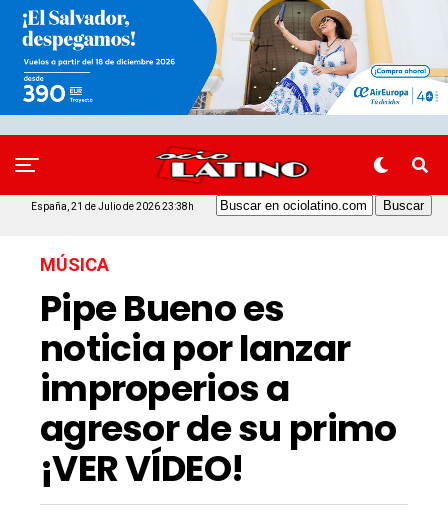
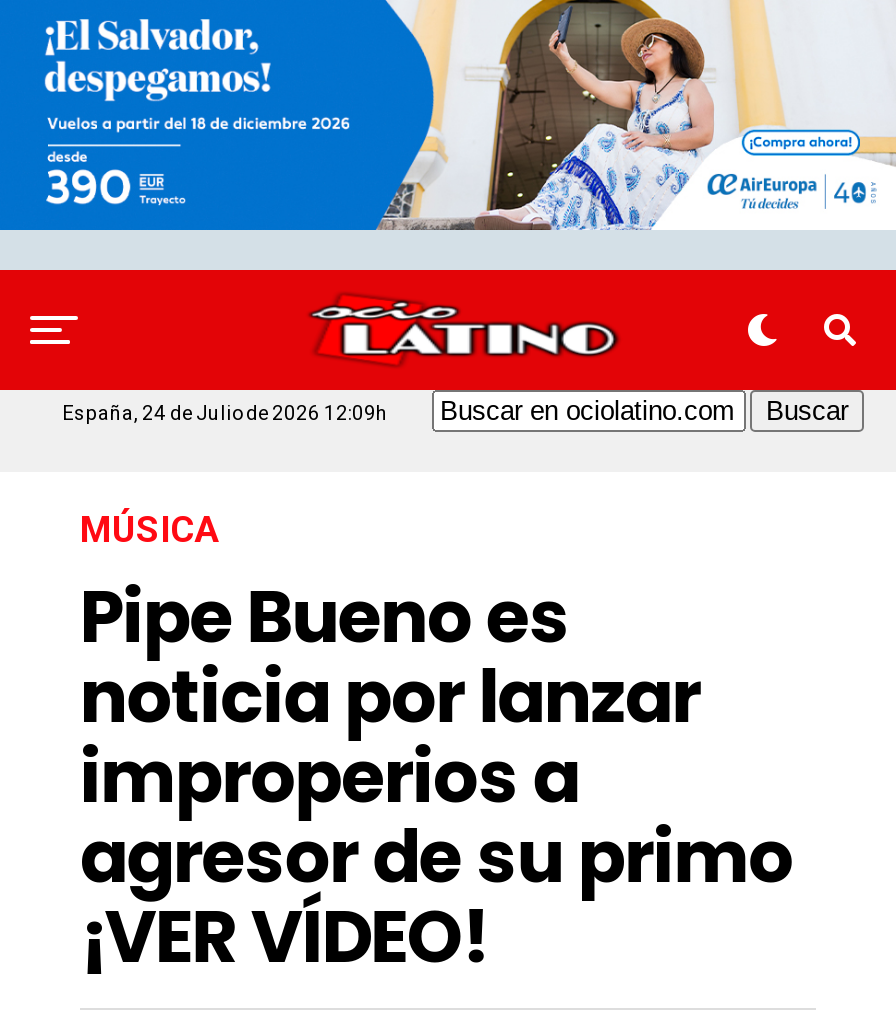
- España, 21 de Julio de 2026 23:38h
+ España, 24 de Julio de 2026 12:09h
